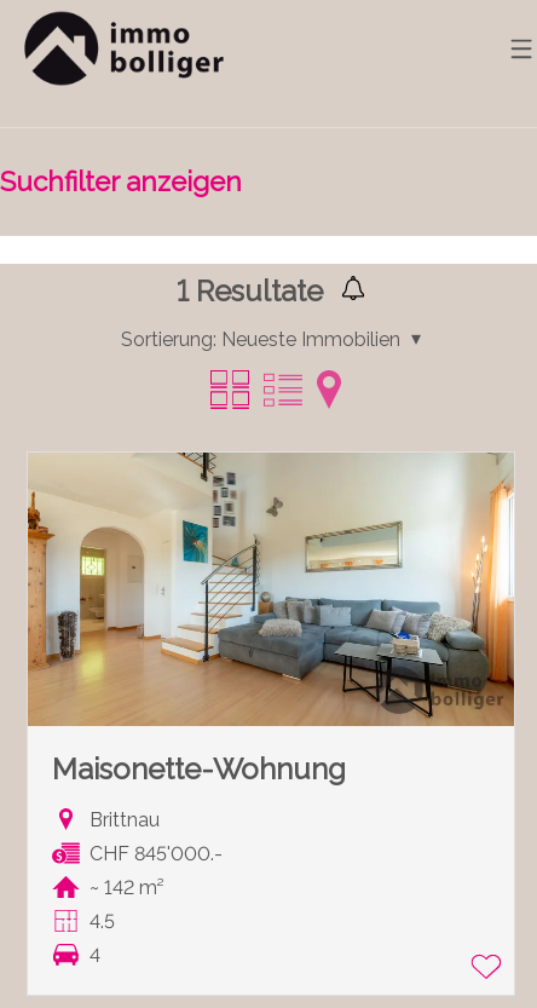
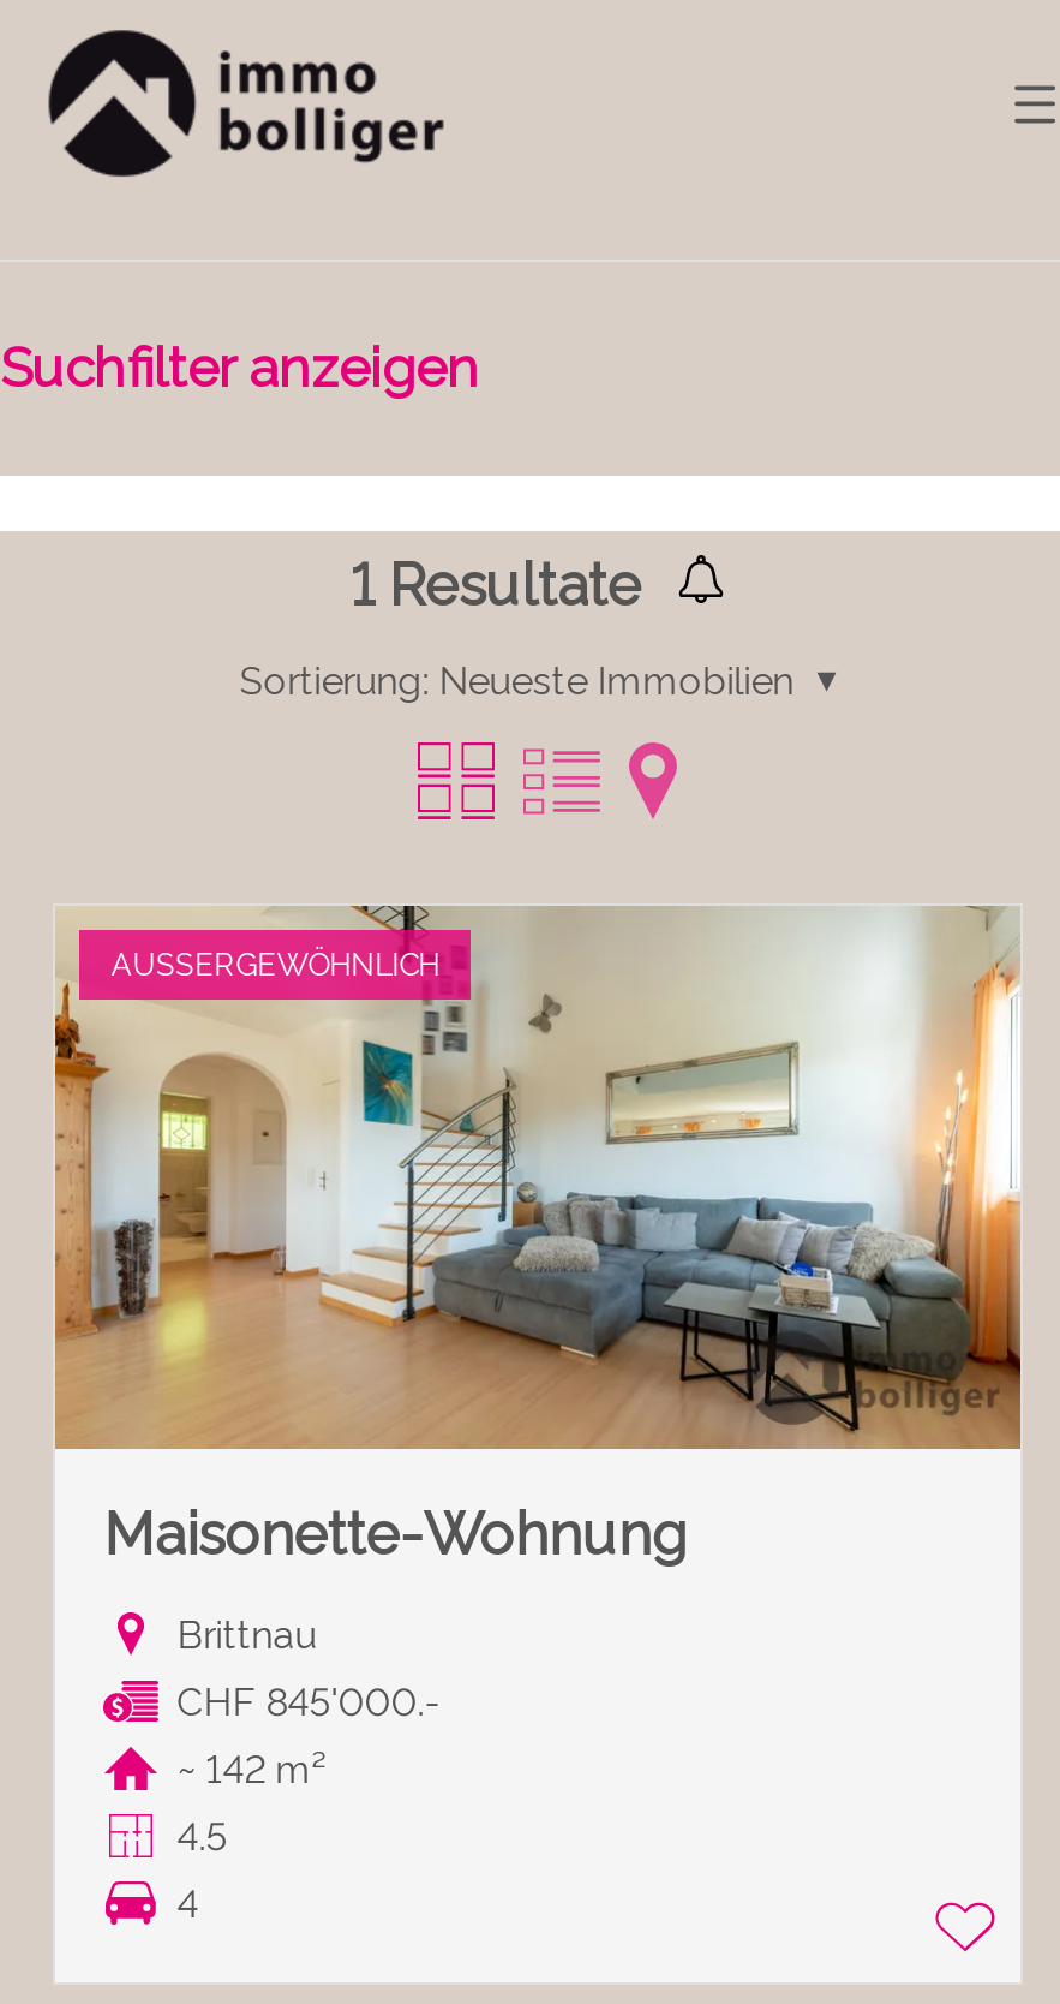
+ AUSSERGEWÖHNLICH
